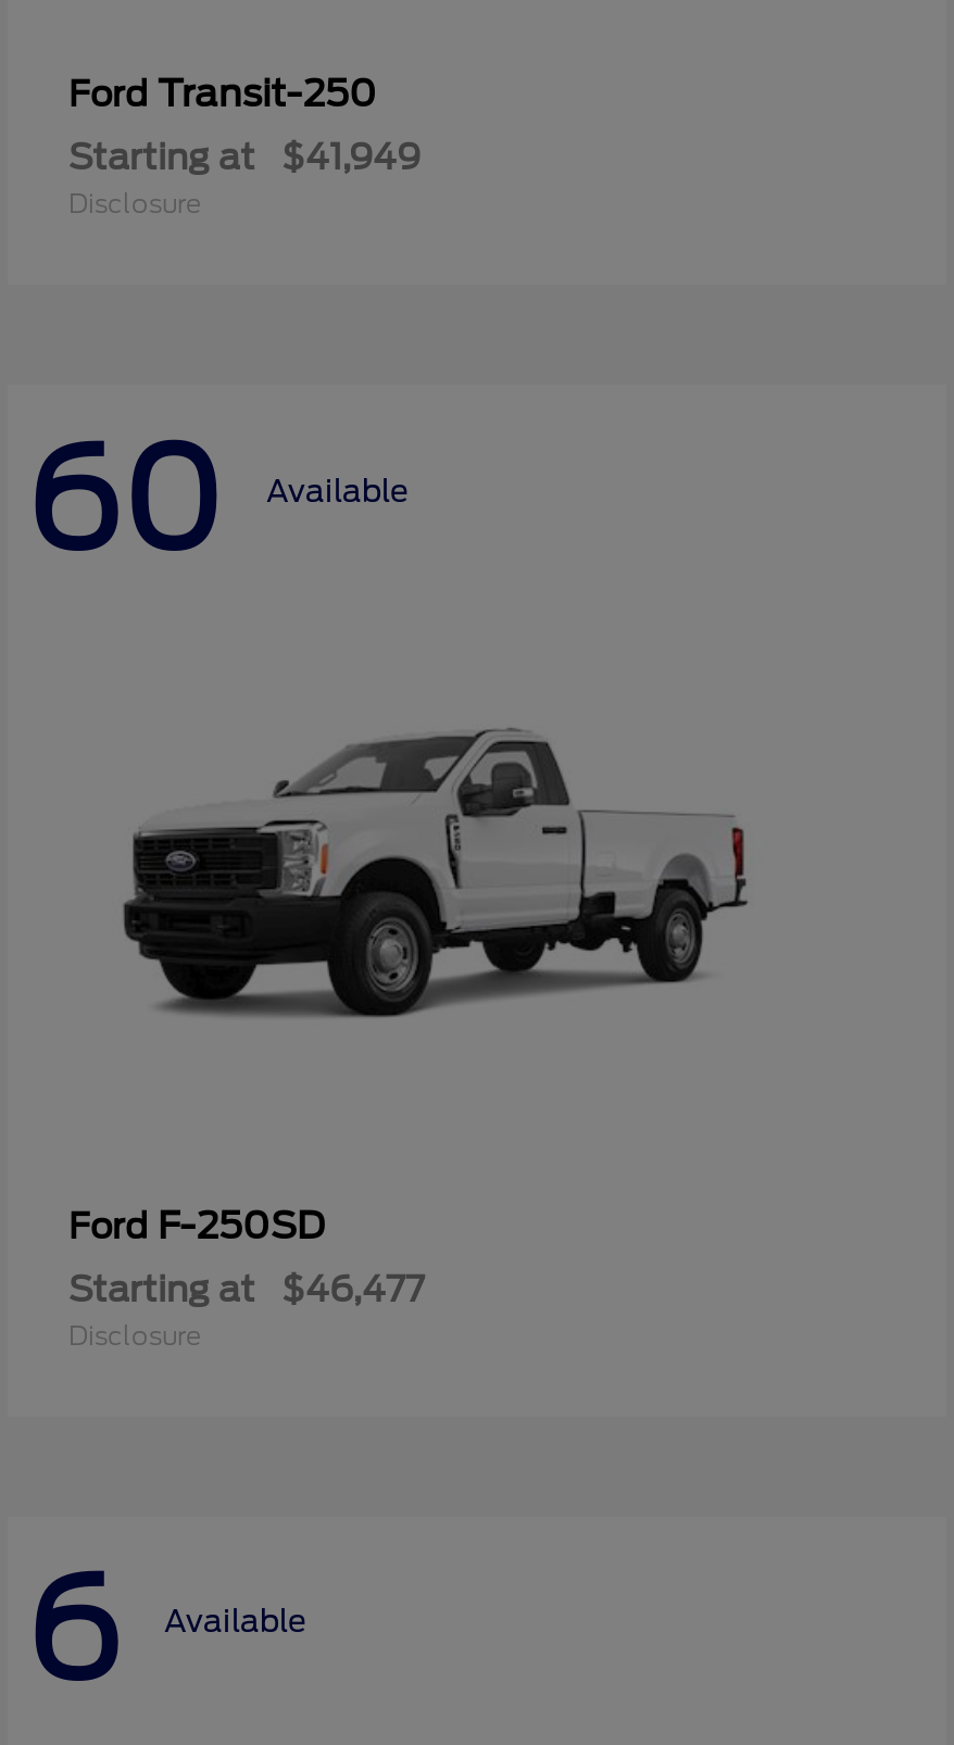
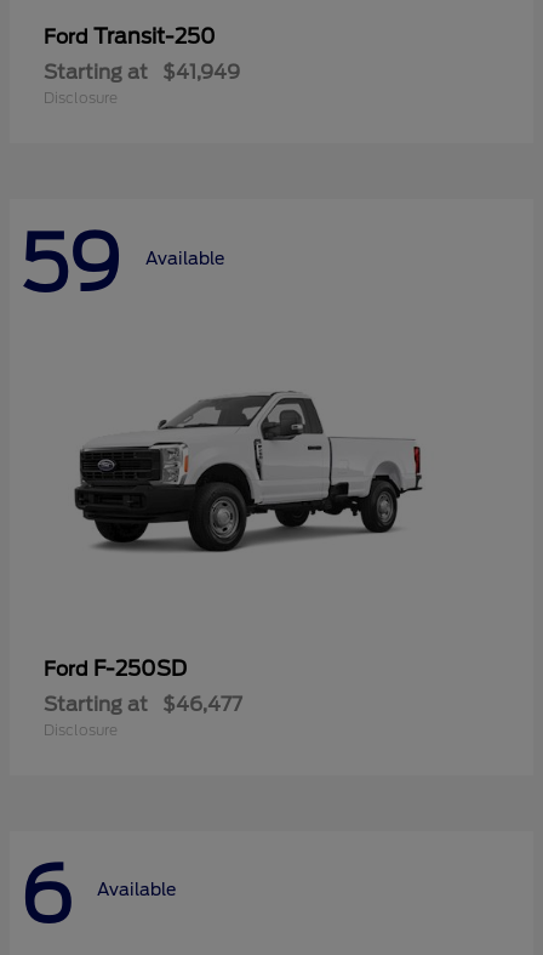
- 60 Available
+ 59 Available
